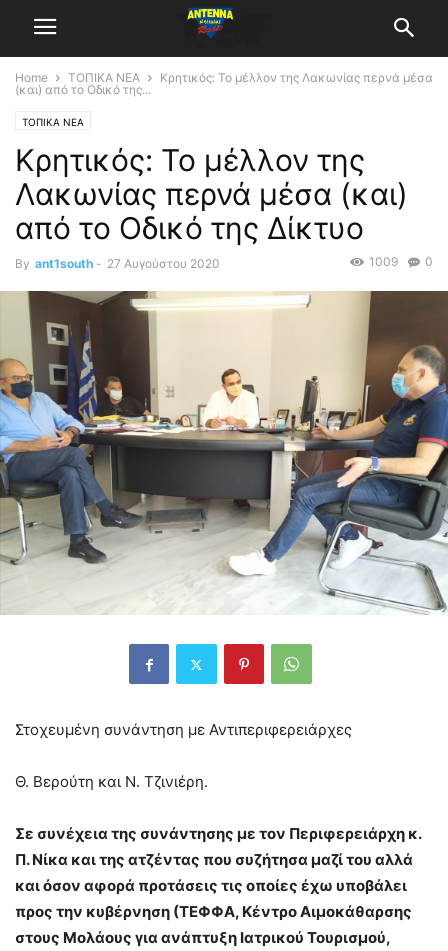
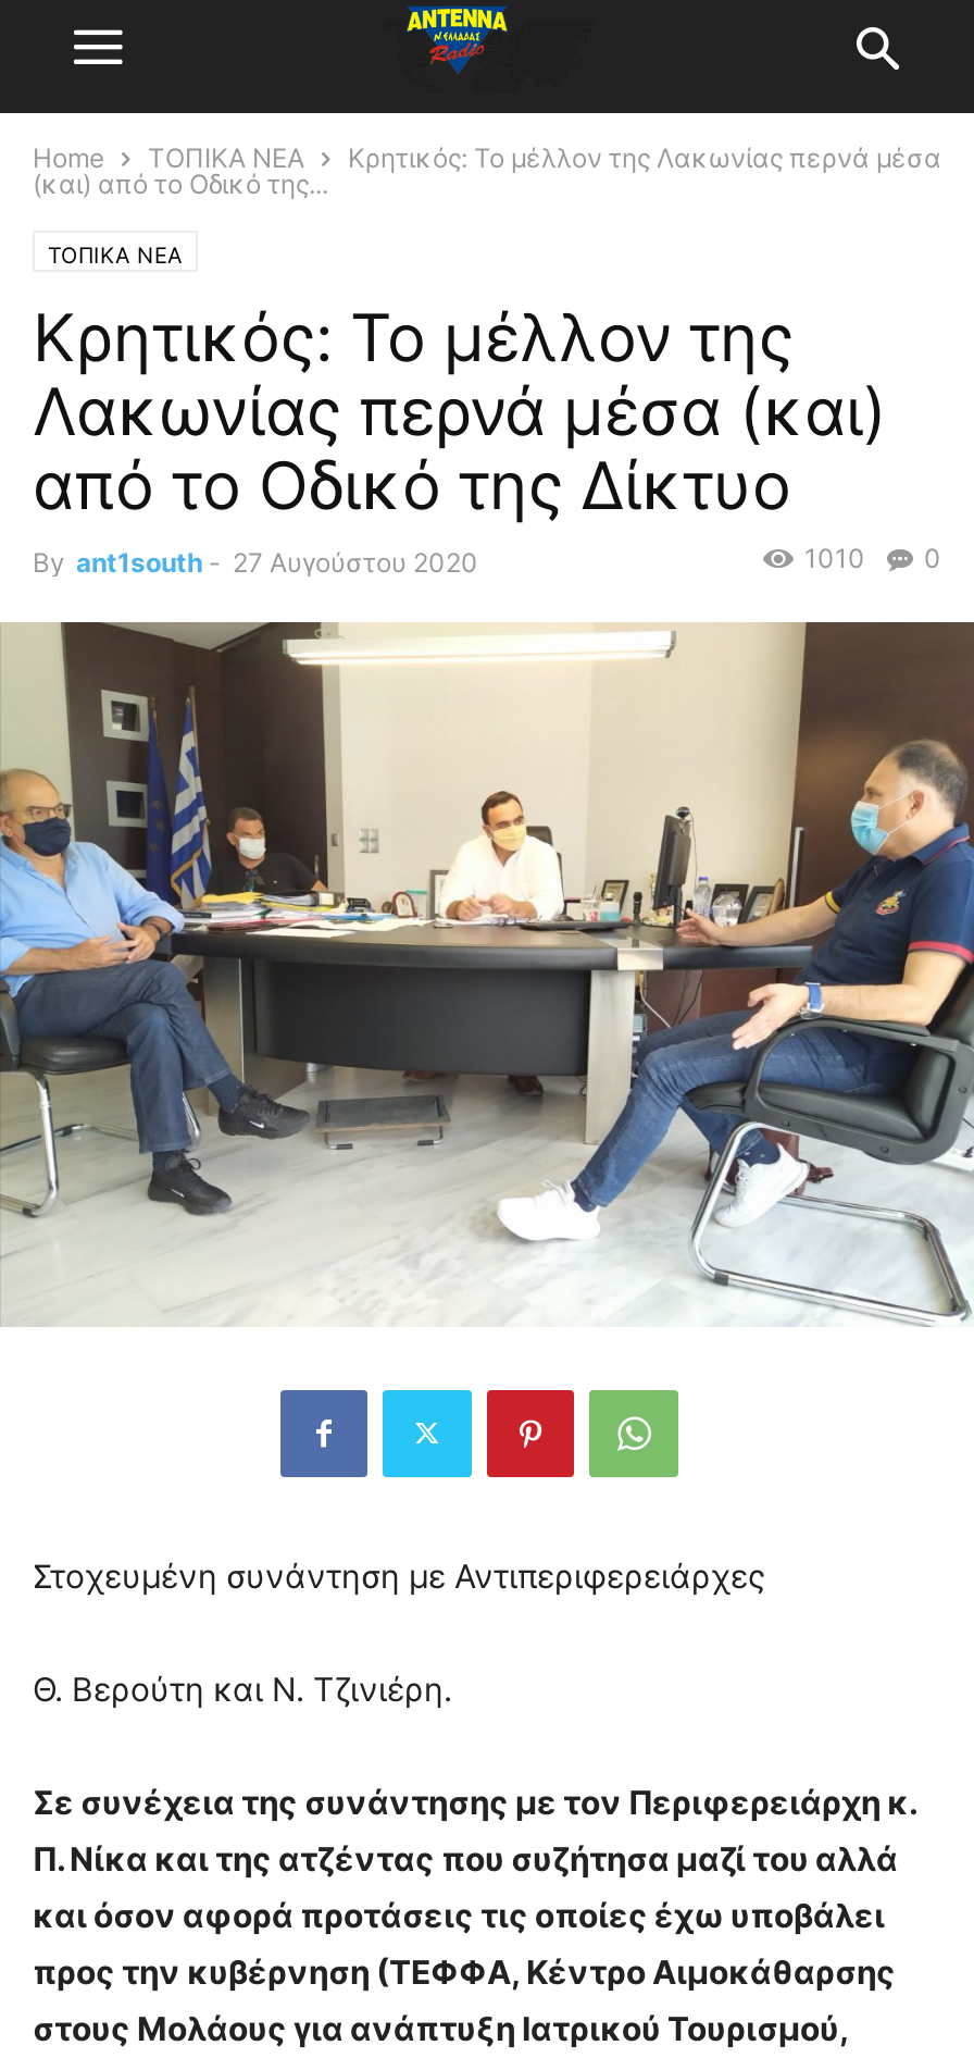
- 1009 0
+ 1010 0
